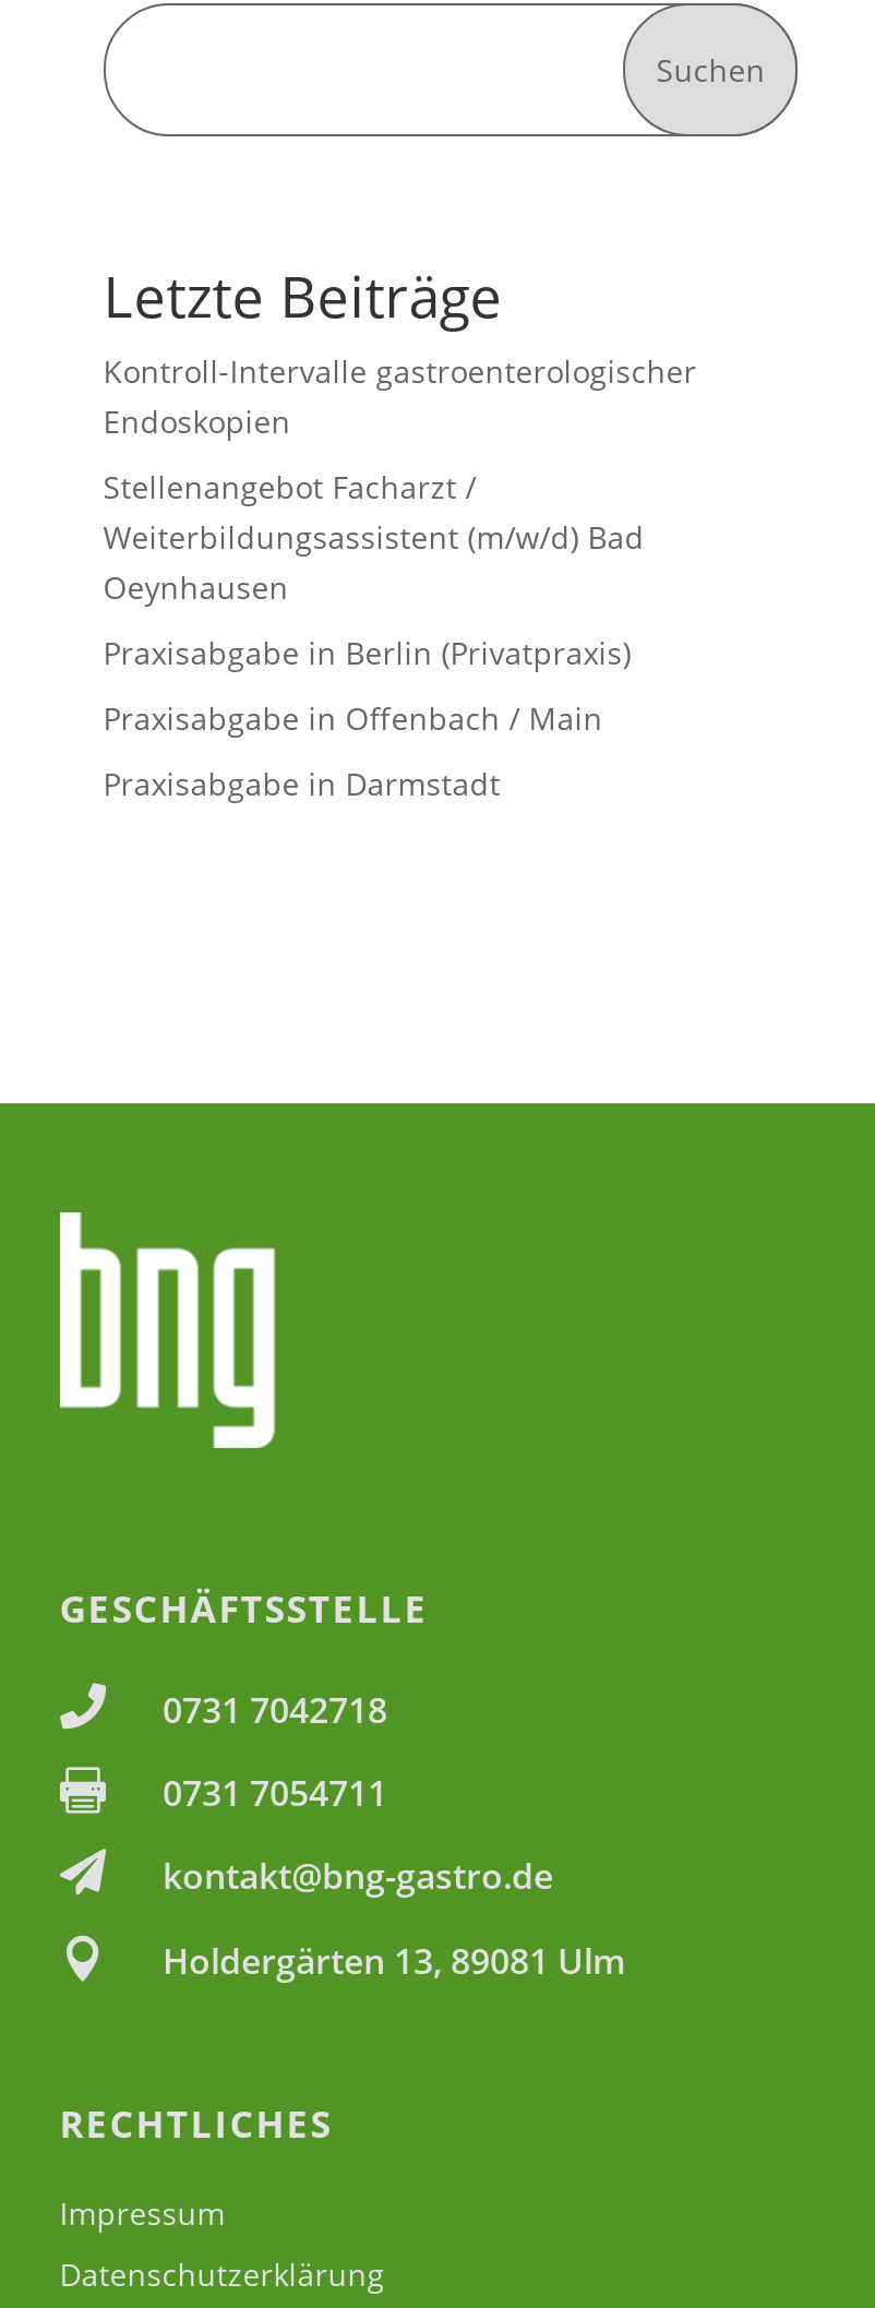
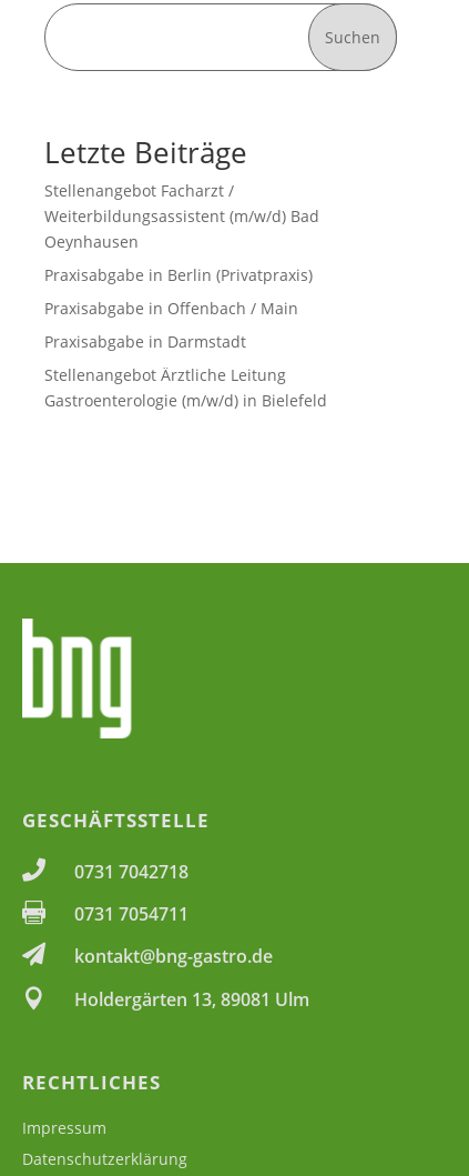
- Kontroll-Intervalle gastroenterologischer
- Endoskopien

moved up: Stellenangebot Facharzt / | Weiterbildungsassistent (m/w/d) Bad | Oeynhausen | Praxisabgabe in Berlin (Privatpraxis) | Praxisabgabe in Offenbach / Main | Praxisabgabe in Darmstadt

+ Stellenangebot Ärztliche Leitung
+ Gastroenterologie (m/w/d) in Bielefeld
